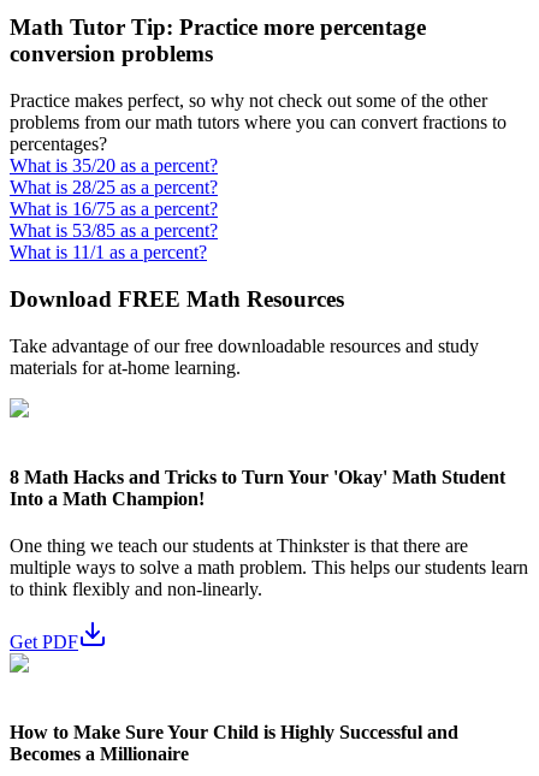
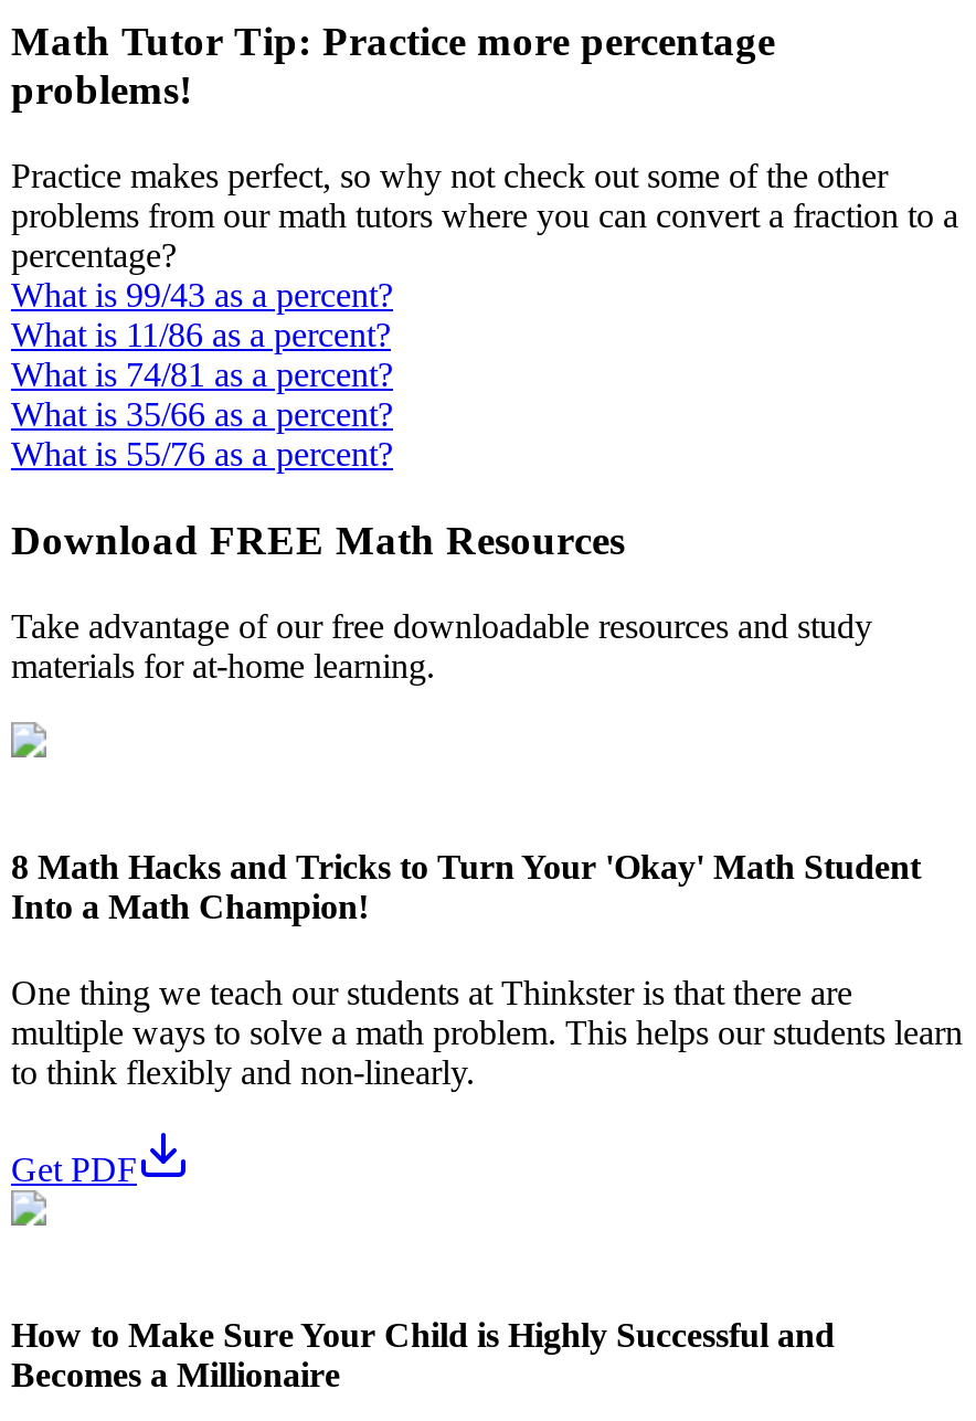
- conversion problems
+ problems!

- problems from our math tutors where you can convert fractions to
- percentages?
- What is 35/20 as a percent?
- What is 28/25 as a percent?
- What is 16/75 as a percent?
- What is 53/85 as a percent?
- What is 11/1 as a percent?
+ problems from our math tutors where you can convert a fraction to a
+ percentage?
+ What is 99/43 as a percent?
+ What is 11/86 as a percent?
+ What is 74/81 as a percent?
+ What is 35/66 as a percent?
+ What is 55/76 as a percent?
